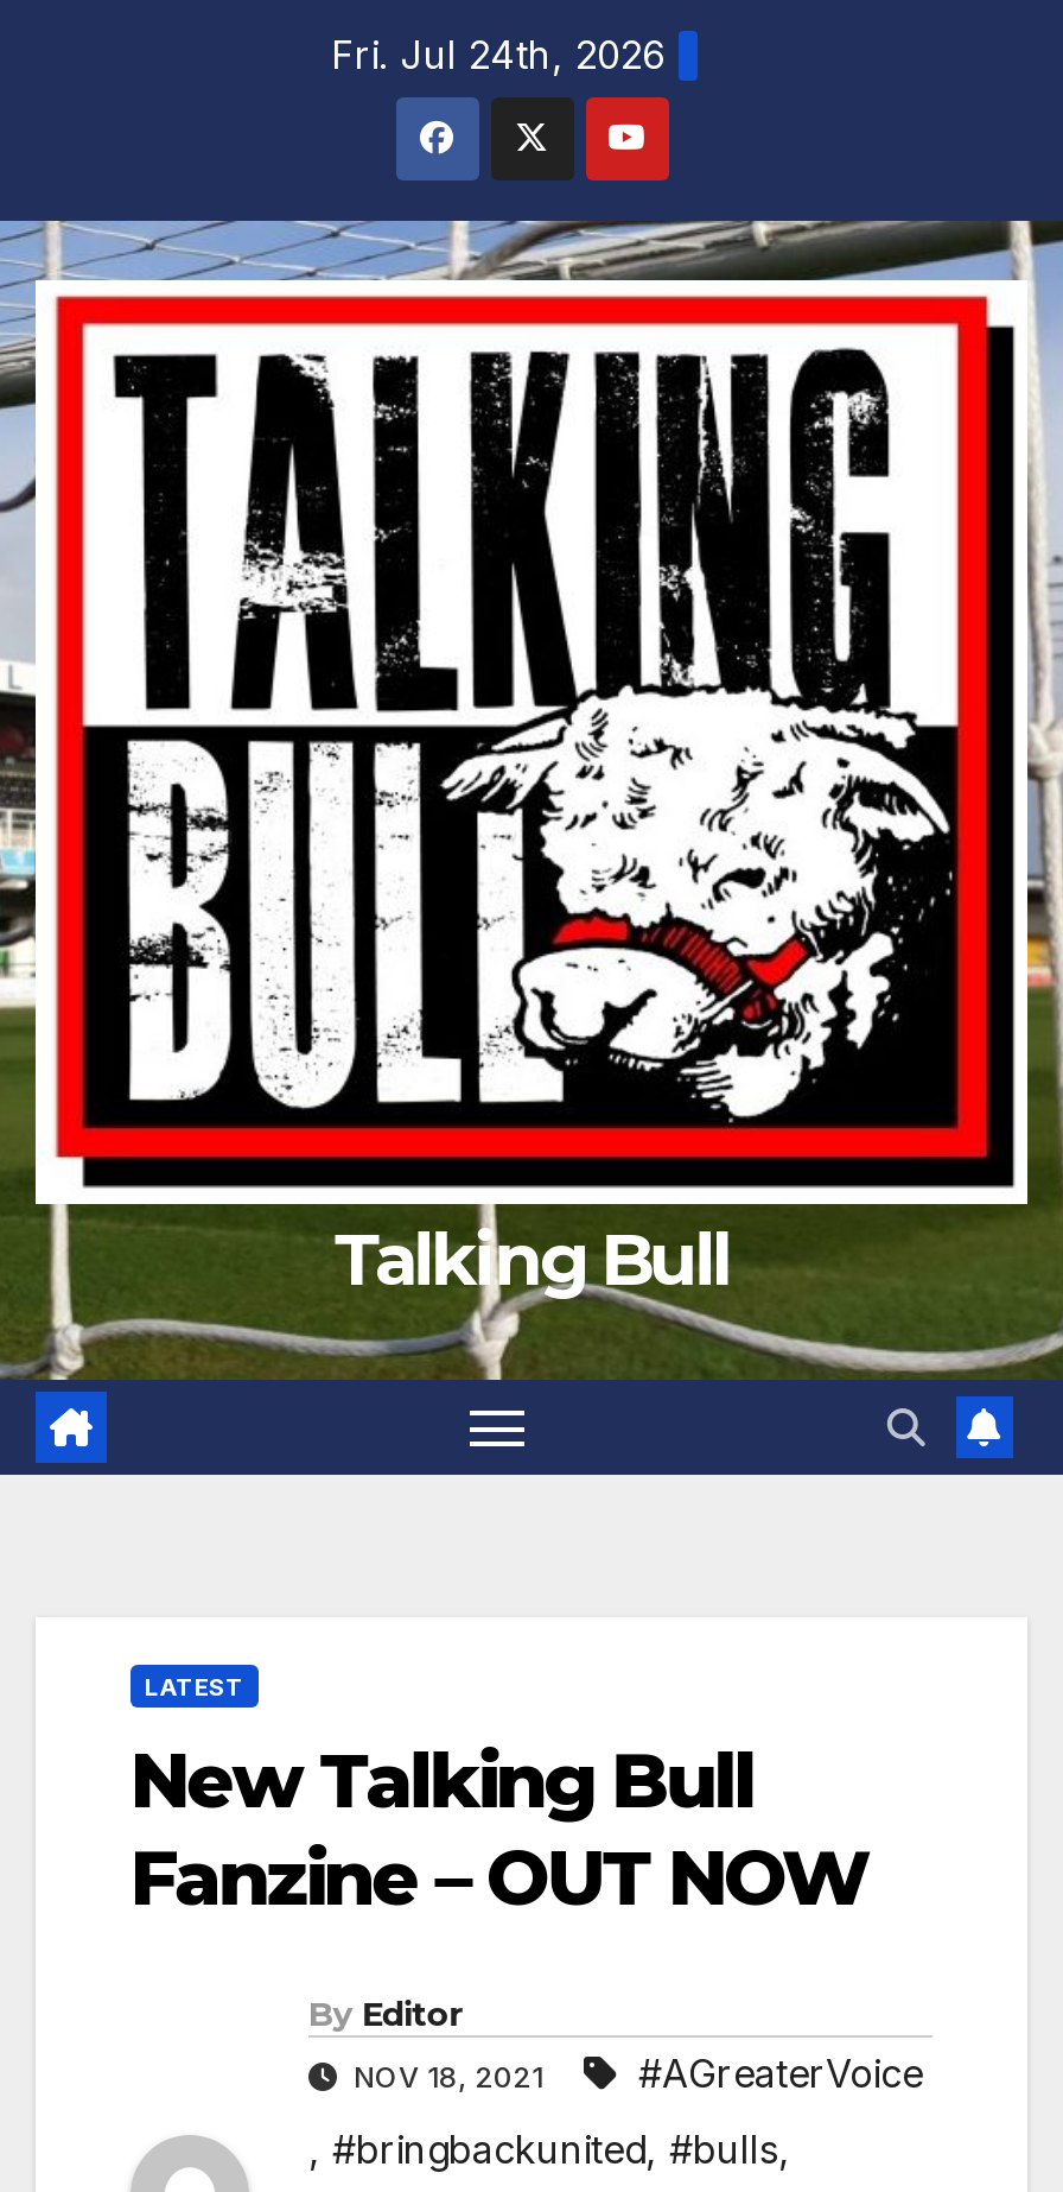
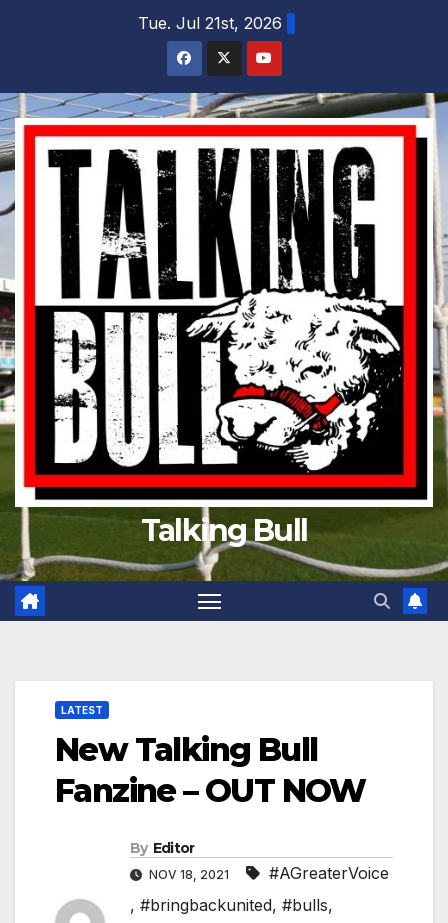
- Fri. Jul 24th, 2026
+ Tue. Jul 21st, 2026
